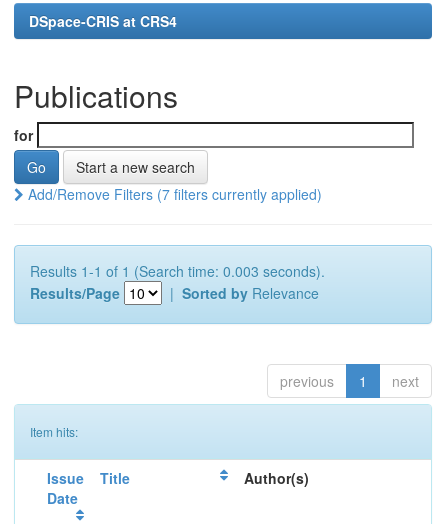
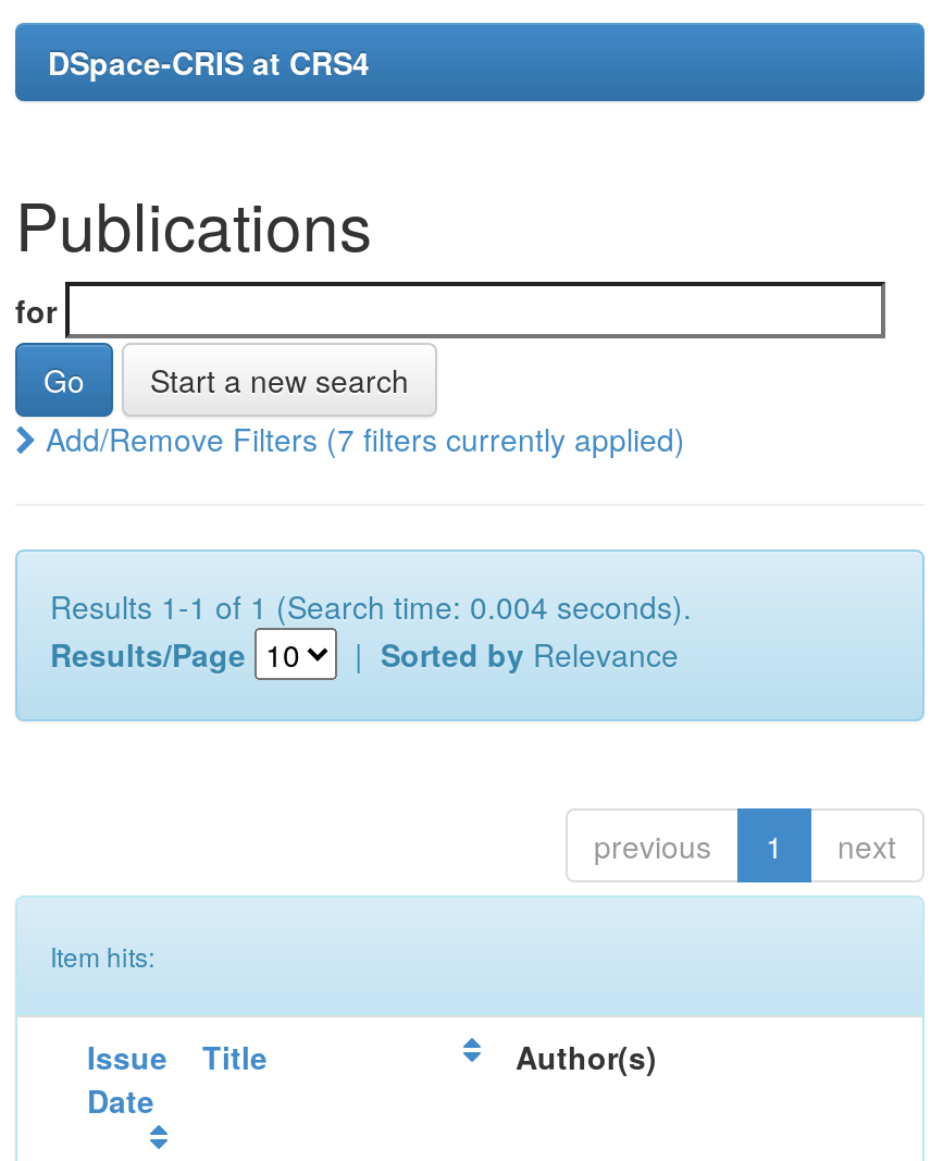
- Results 1-1 of 1 (Search time: 0.003 seconds).
+ Results 1-1 of 1 (Search time: 0.004 seconds).
